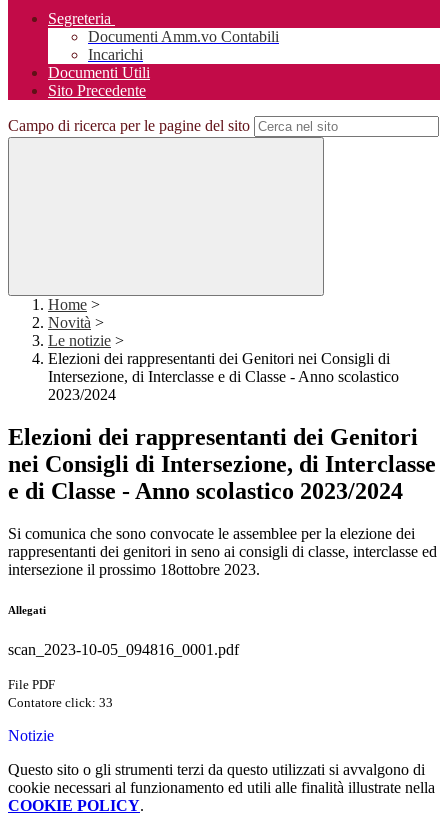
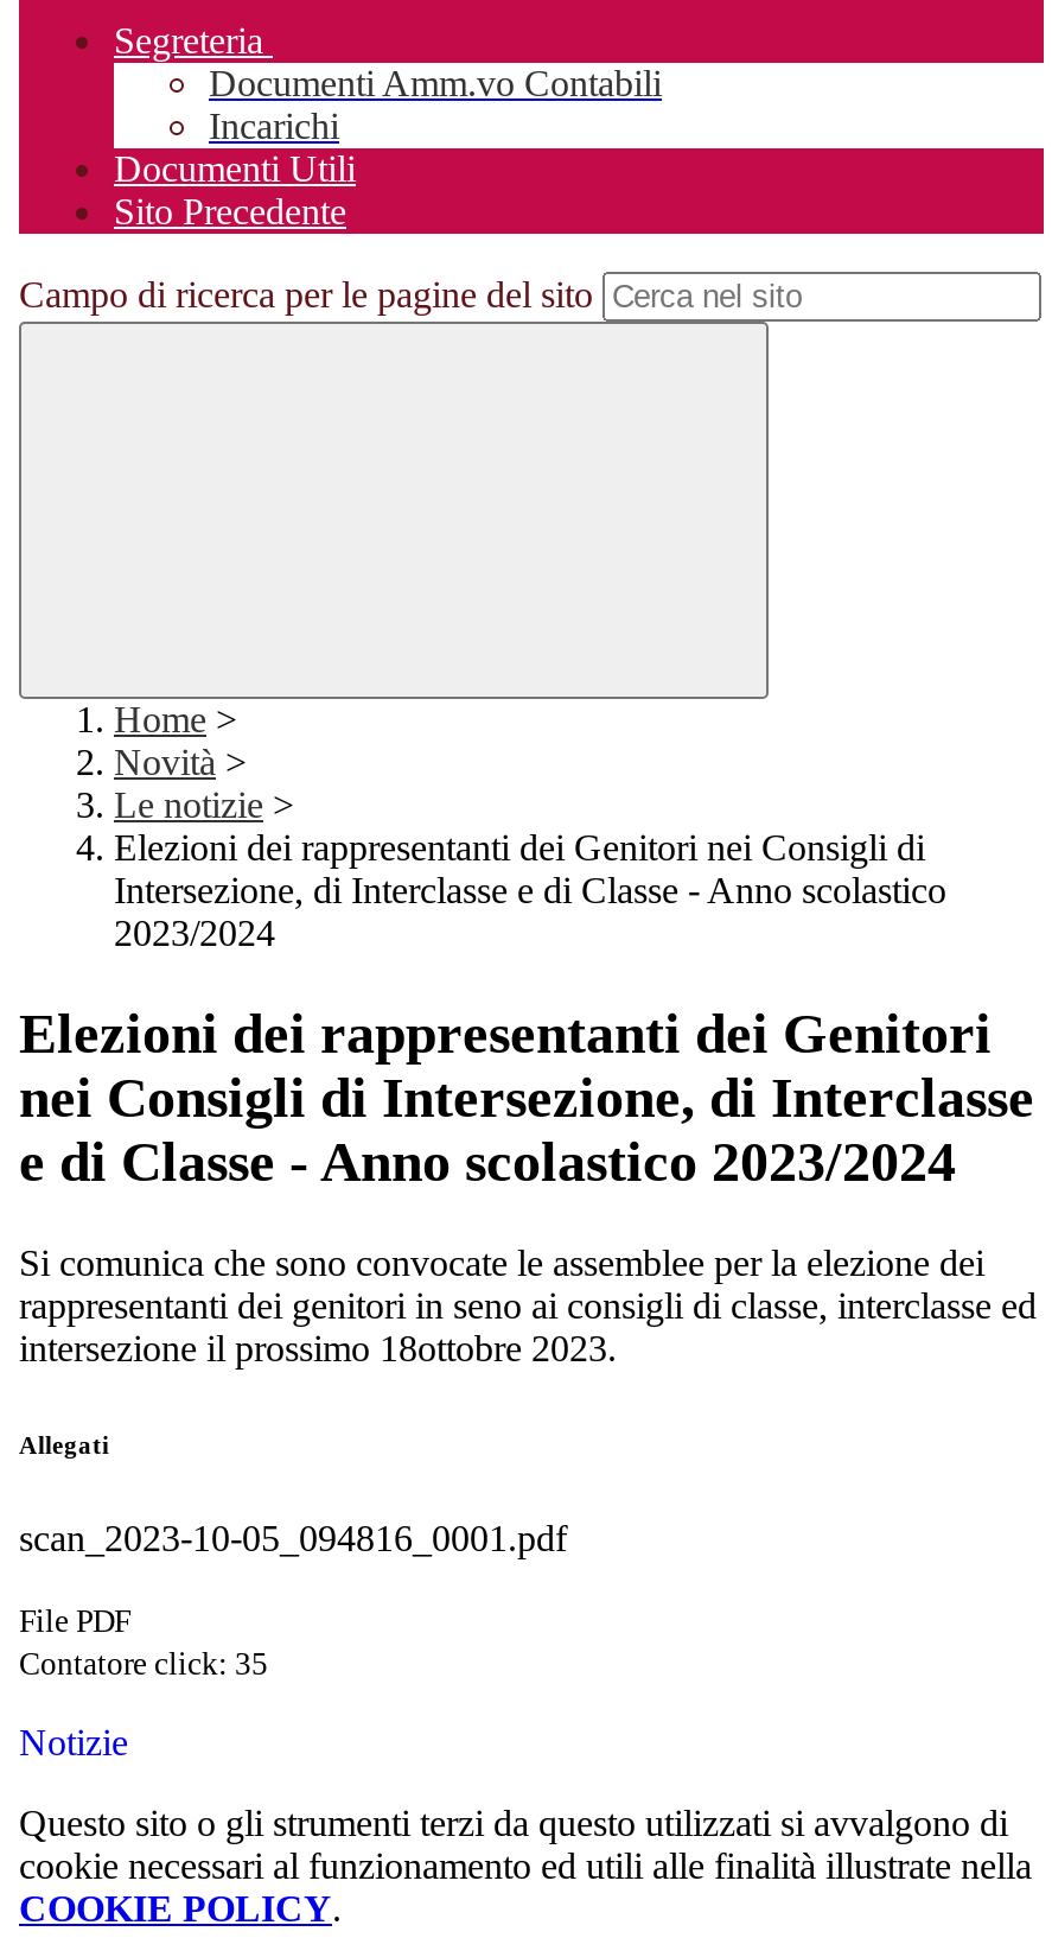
- Contatore click: 33
+ Contatore click: 35
